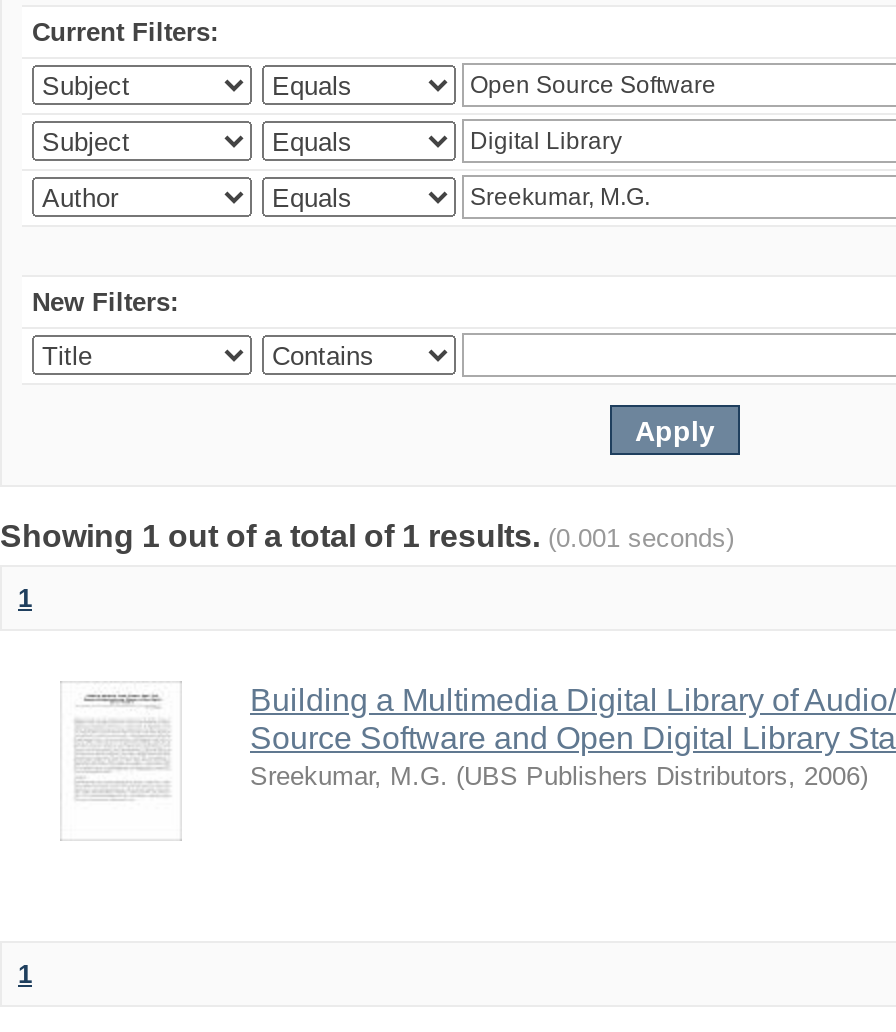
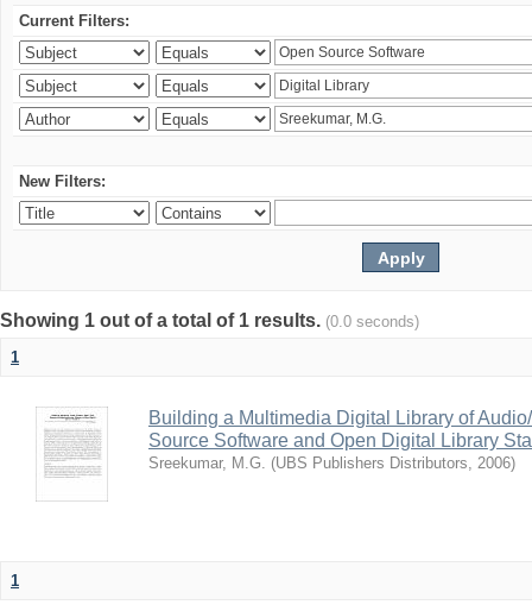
- Showing 1 out of a total of 1 results. (0.001 seconds)
+ Showing 1 out of a total of 1 results. (0.0 seconds)
